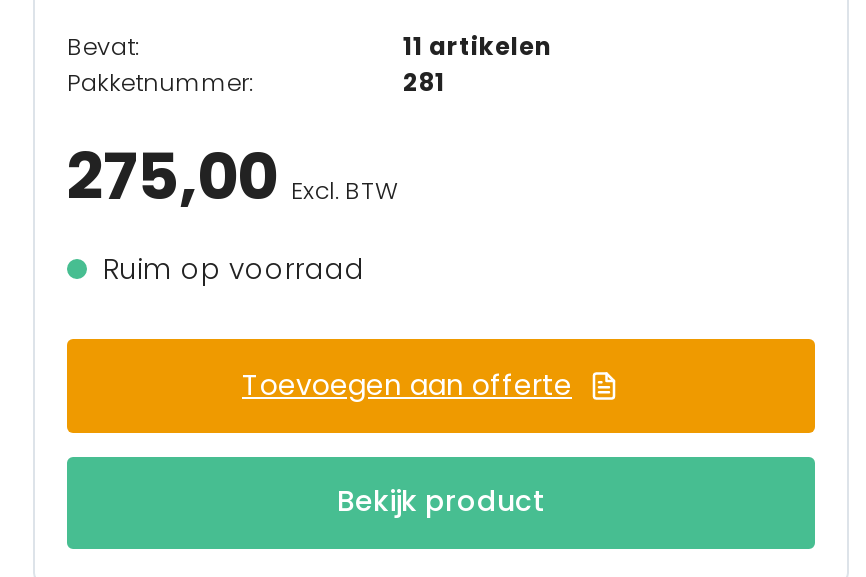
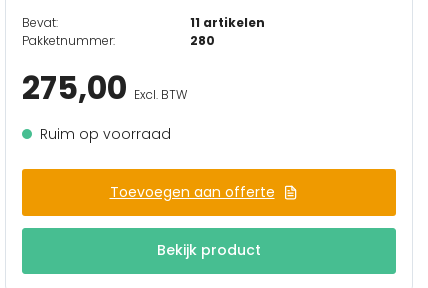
- 281
+ 280
